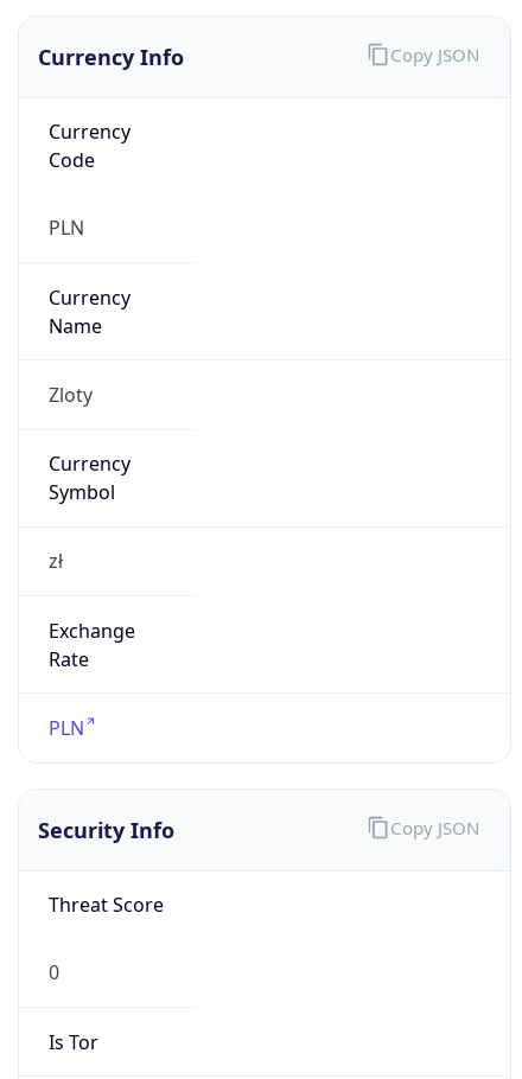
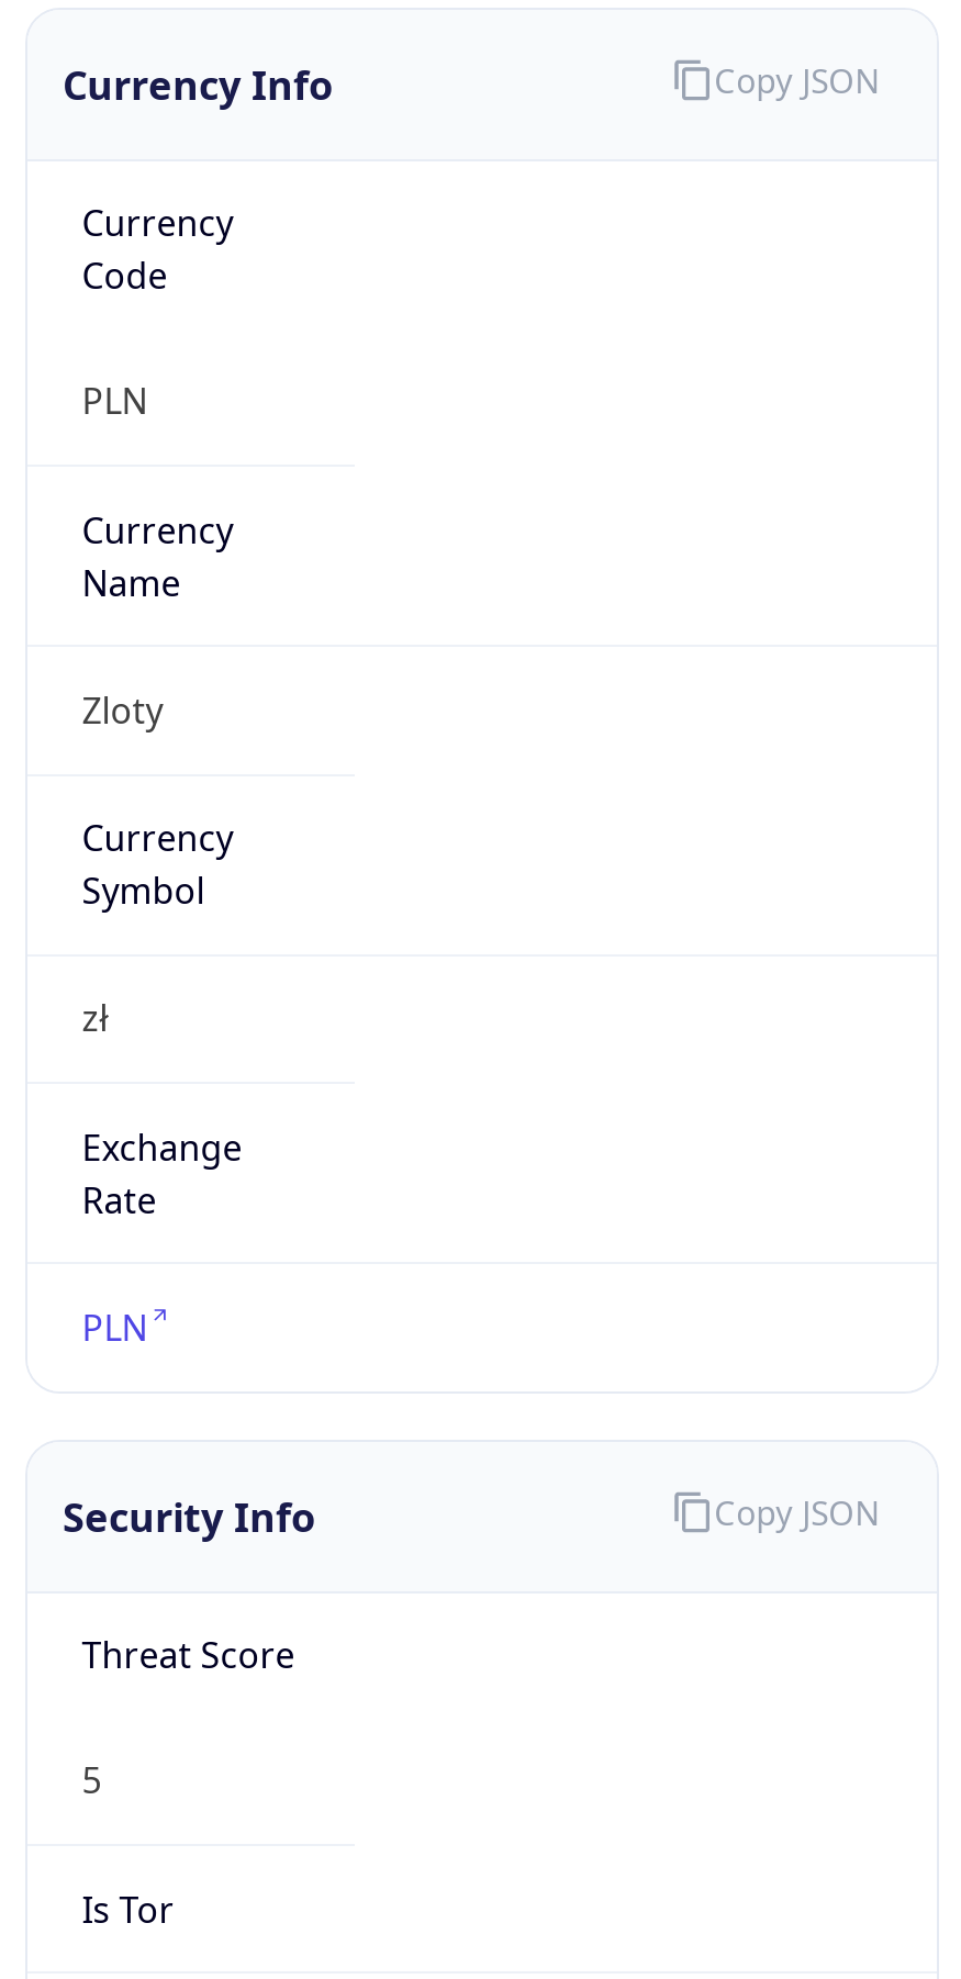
- 0
+ 5
